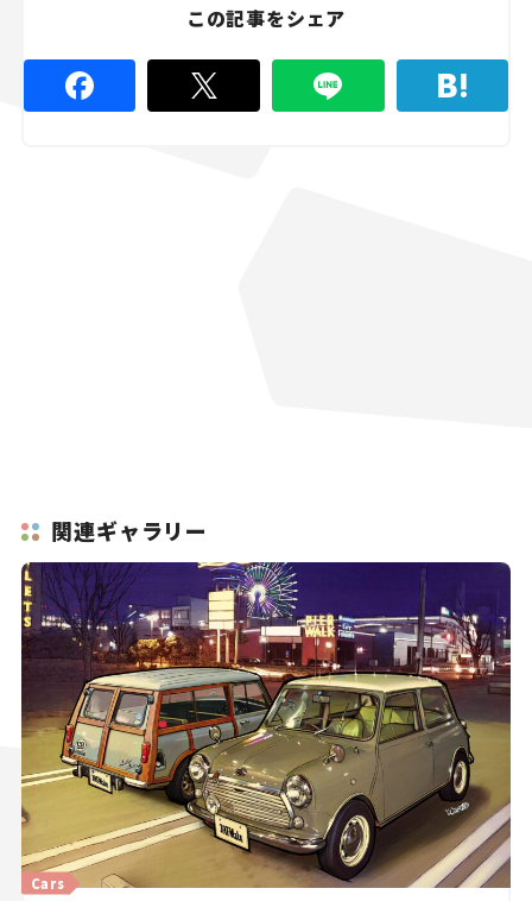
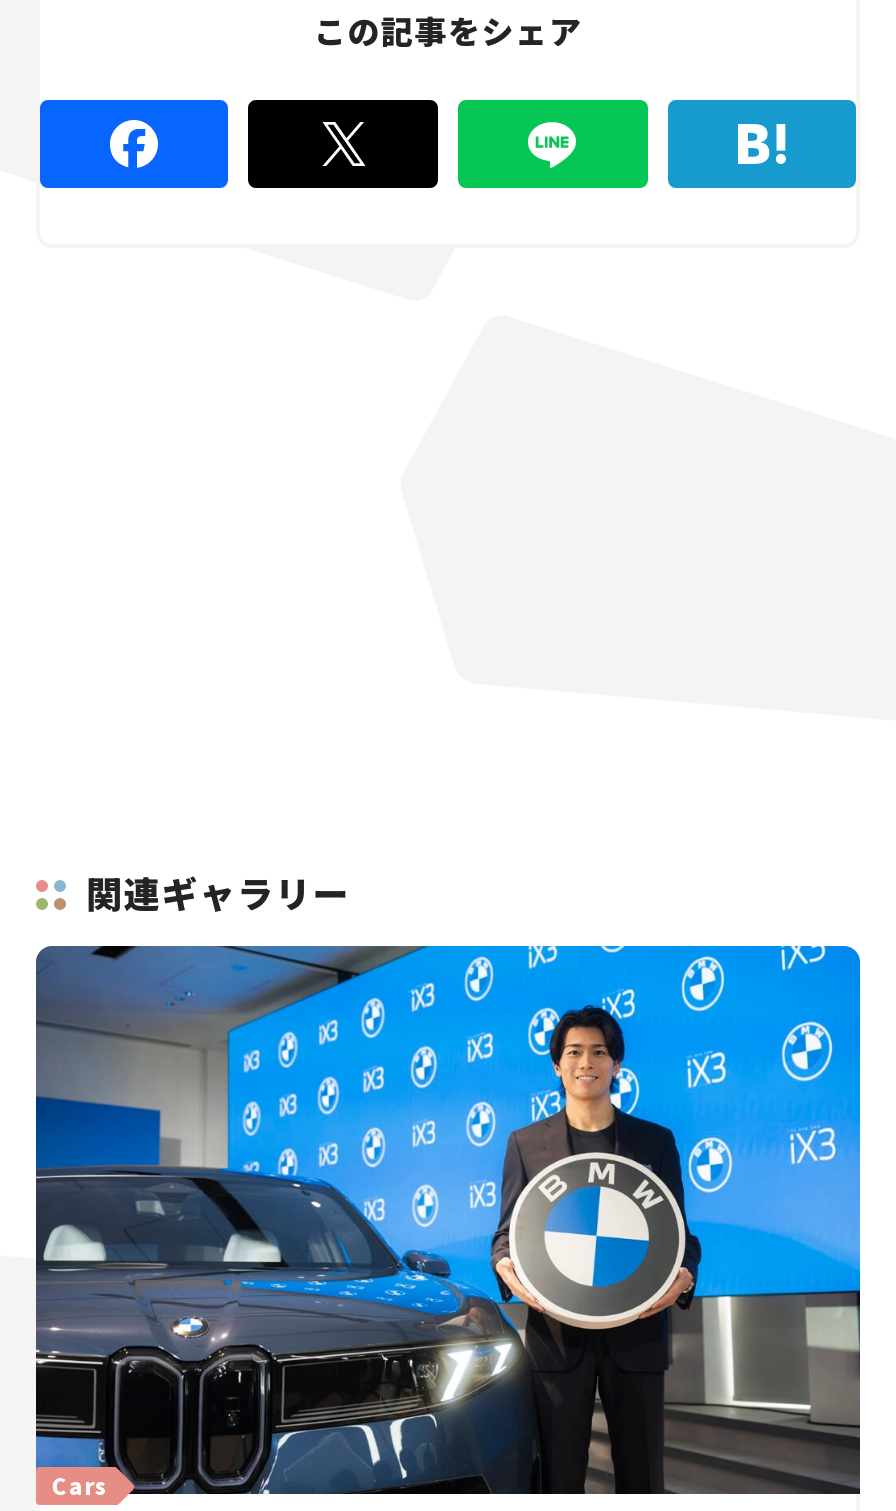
- [image]
+ [image]
